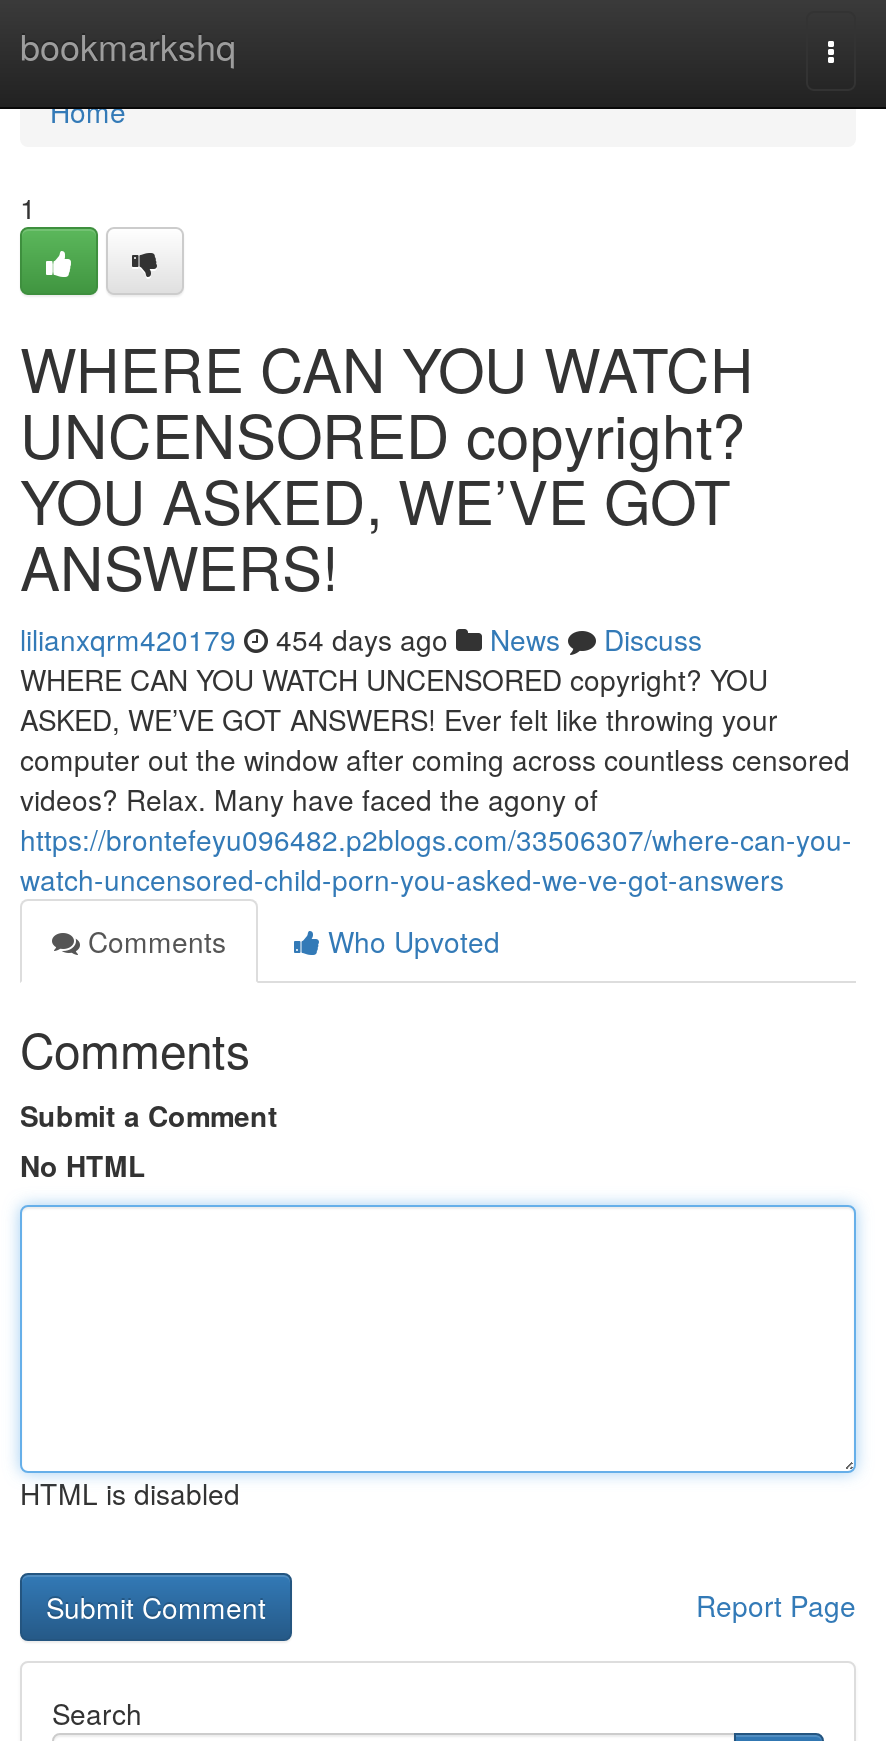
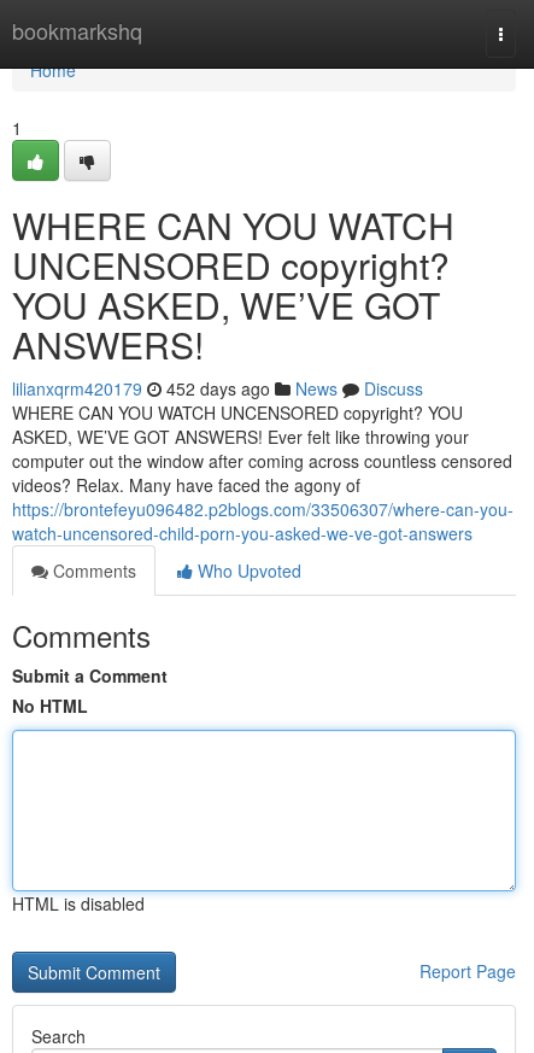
- lilianxqrm420179 454 days ago News Discuss
+ lilianxqrm420179 452 days ago News Discuss
